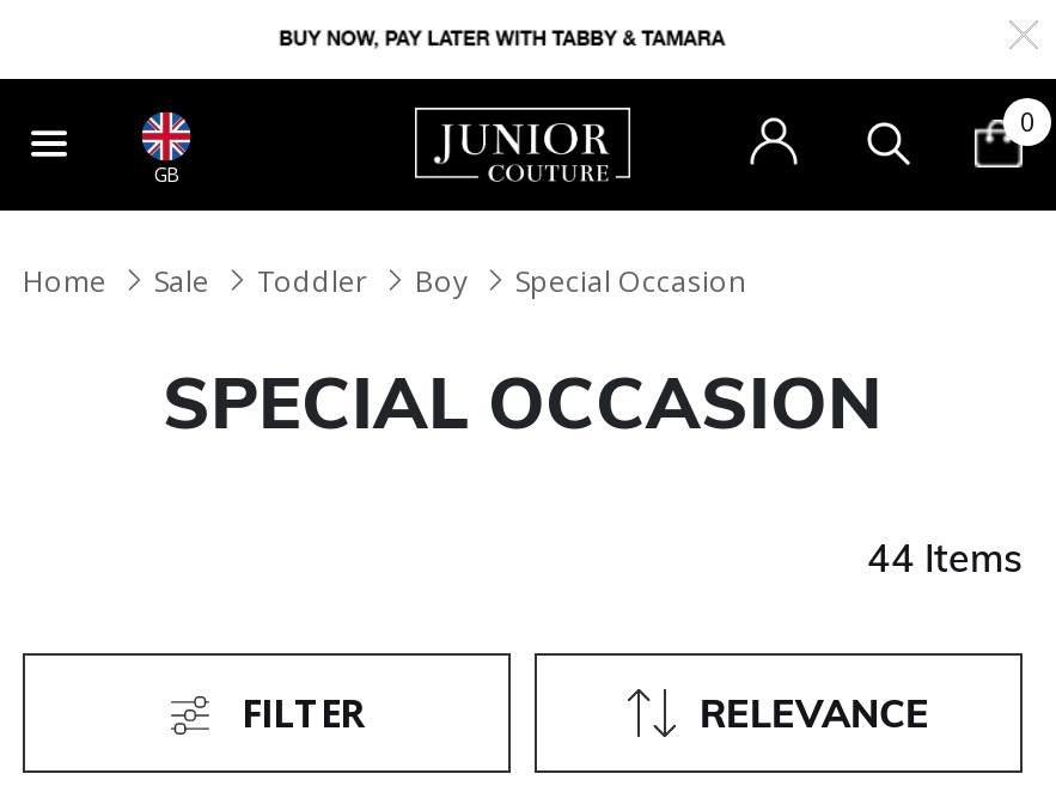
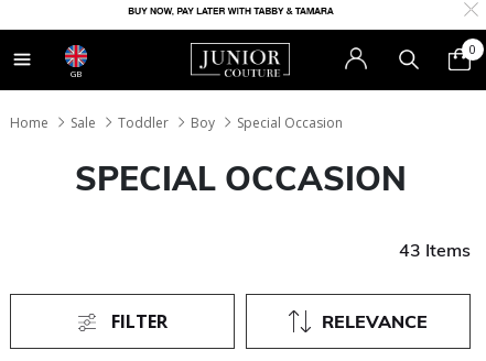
- 44 Items
+ 43 Items
